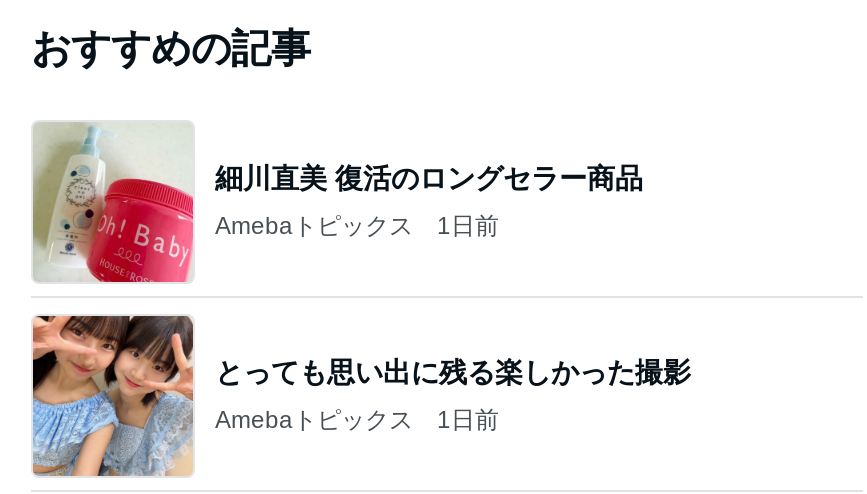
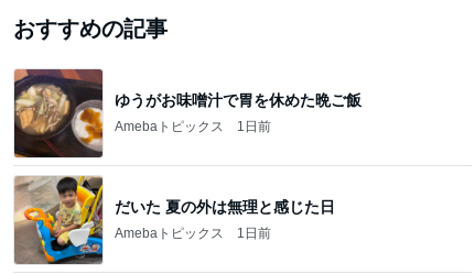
- [image]
- 細川直美 復活のロングセラー商品
+ [image]
+ ゆうがお味噌汁で胃を休めた晩ご飯

- [image]
- とっても思い出に残る楽しかった撮影
+ [image]
+ だいた 夏の外は無理と感じた日
